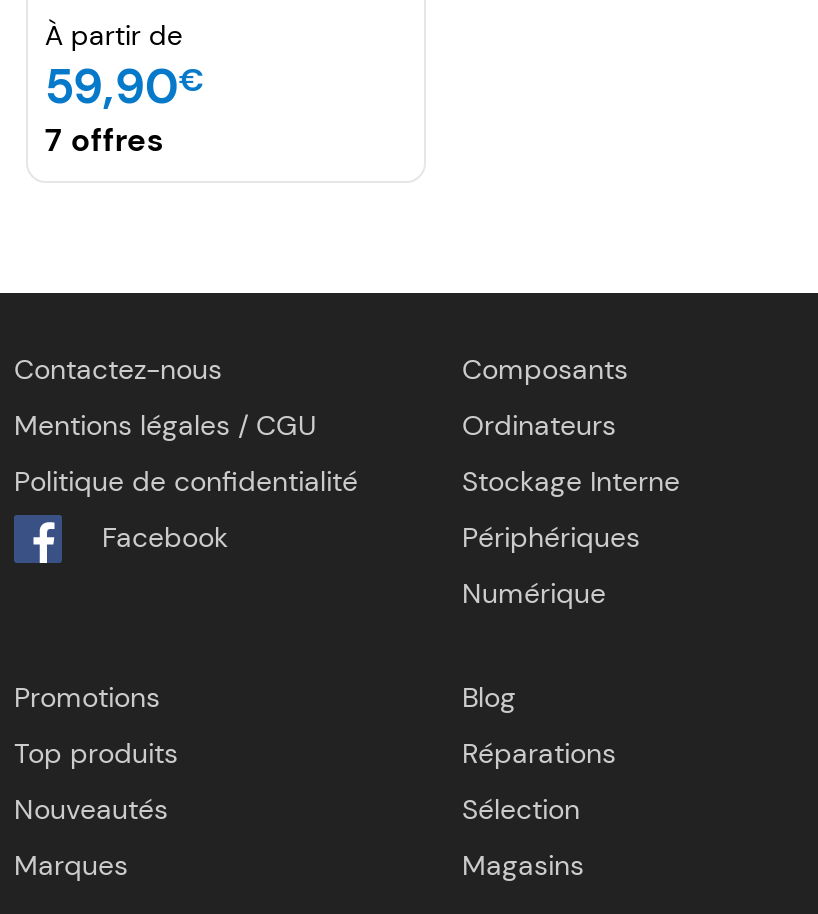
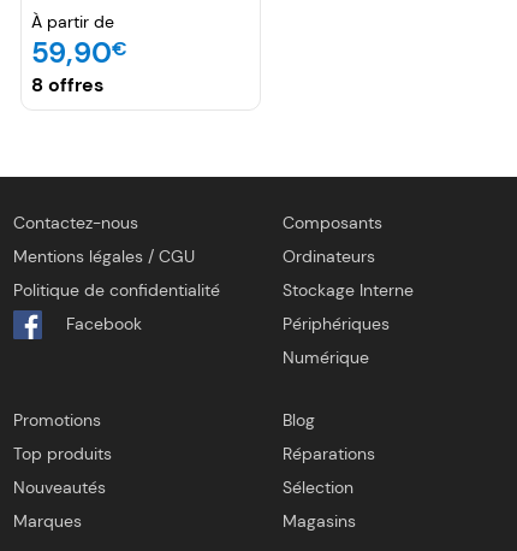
- 7 offres
+ 8 offres
